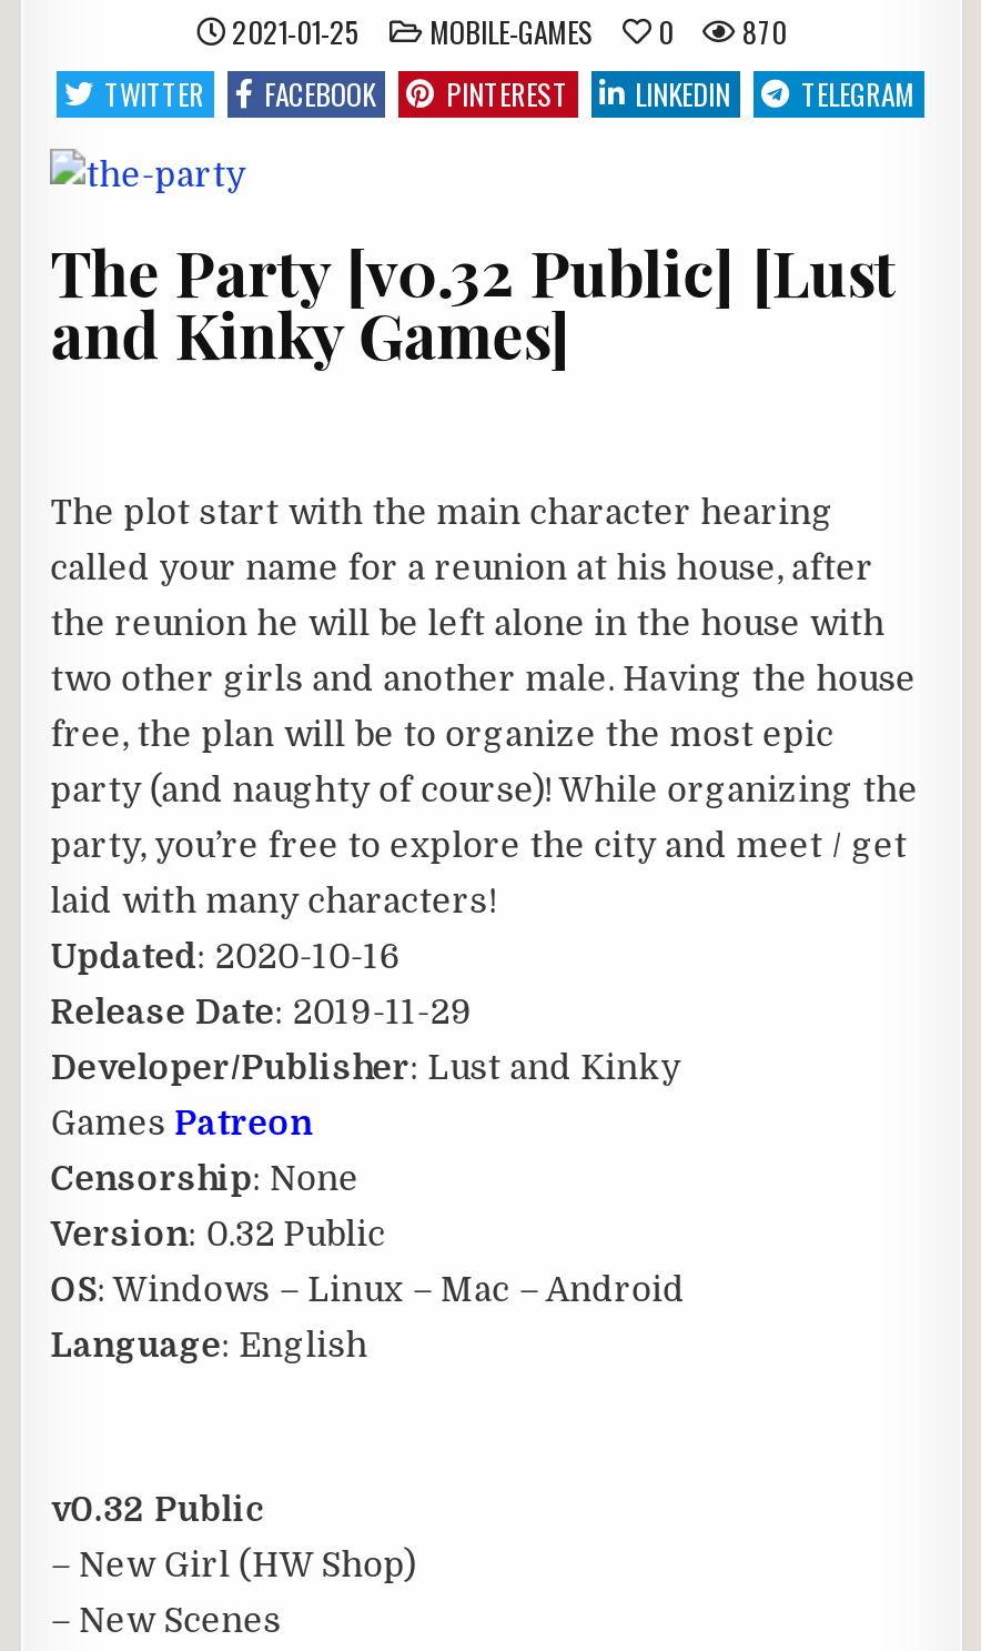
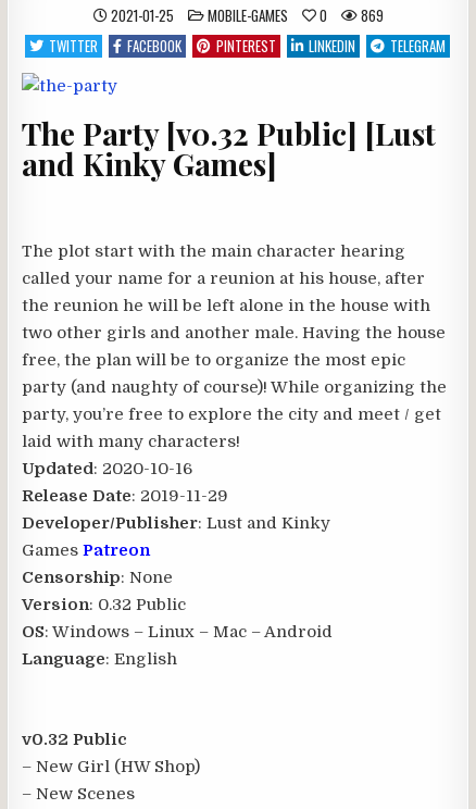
- 870
+ 869
